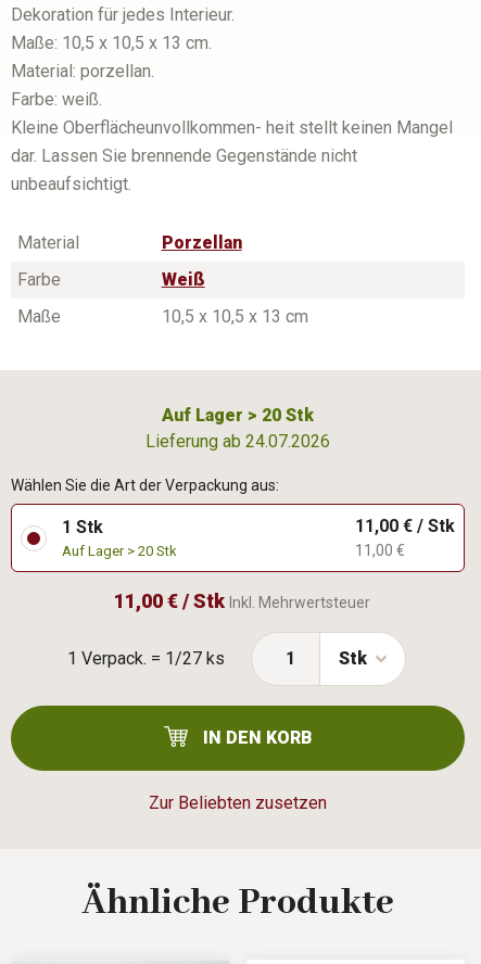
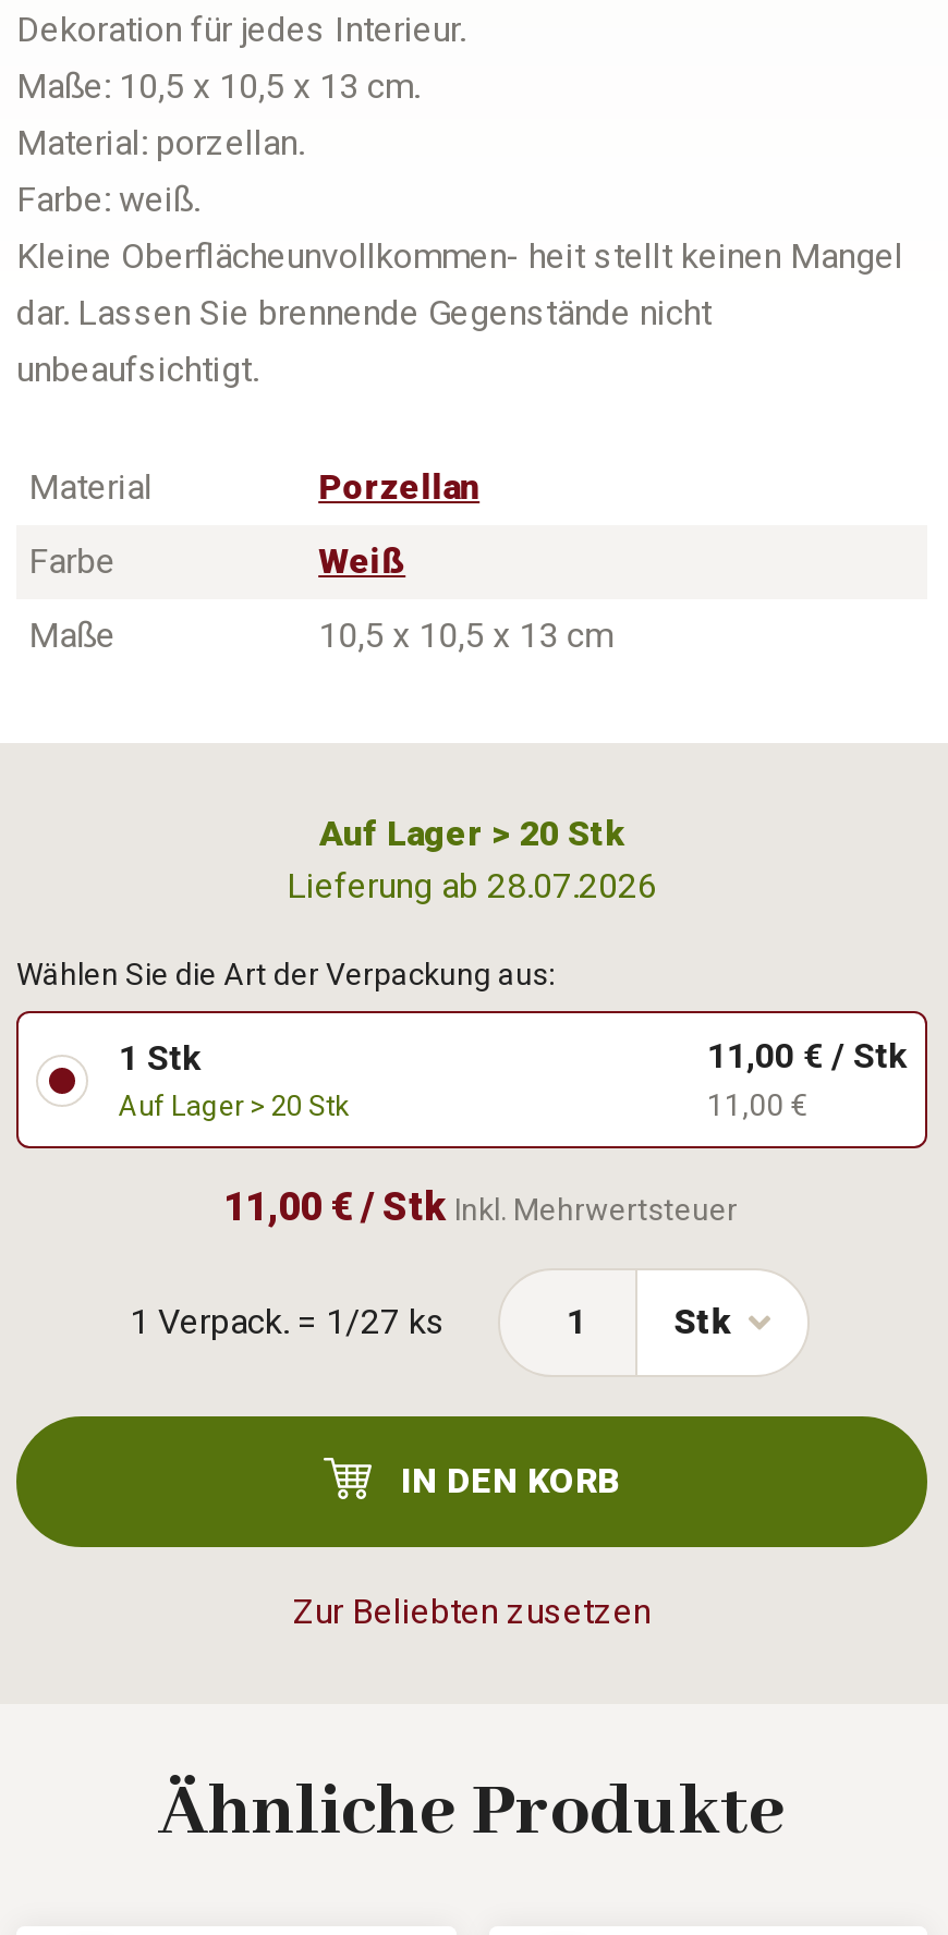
- Lieferung ab 24.07.2026
+ Lieferung ab 28.07.2026
